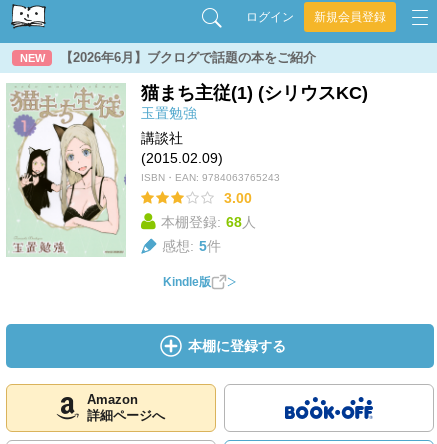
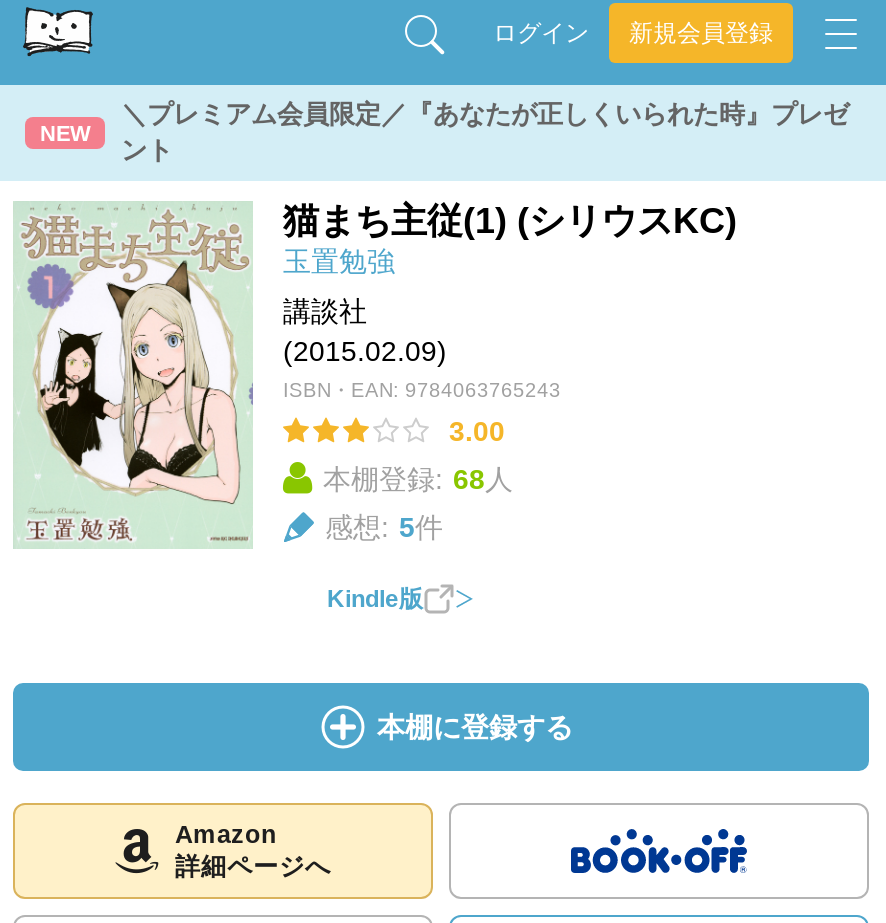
- 【2026年6月】ブクログで話題の本をご紹介
+ ＼プレミアム会員限定／『あなたが正しくいられた時』プレゼ
+ ント
